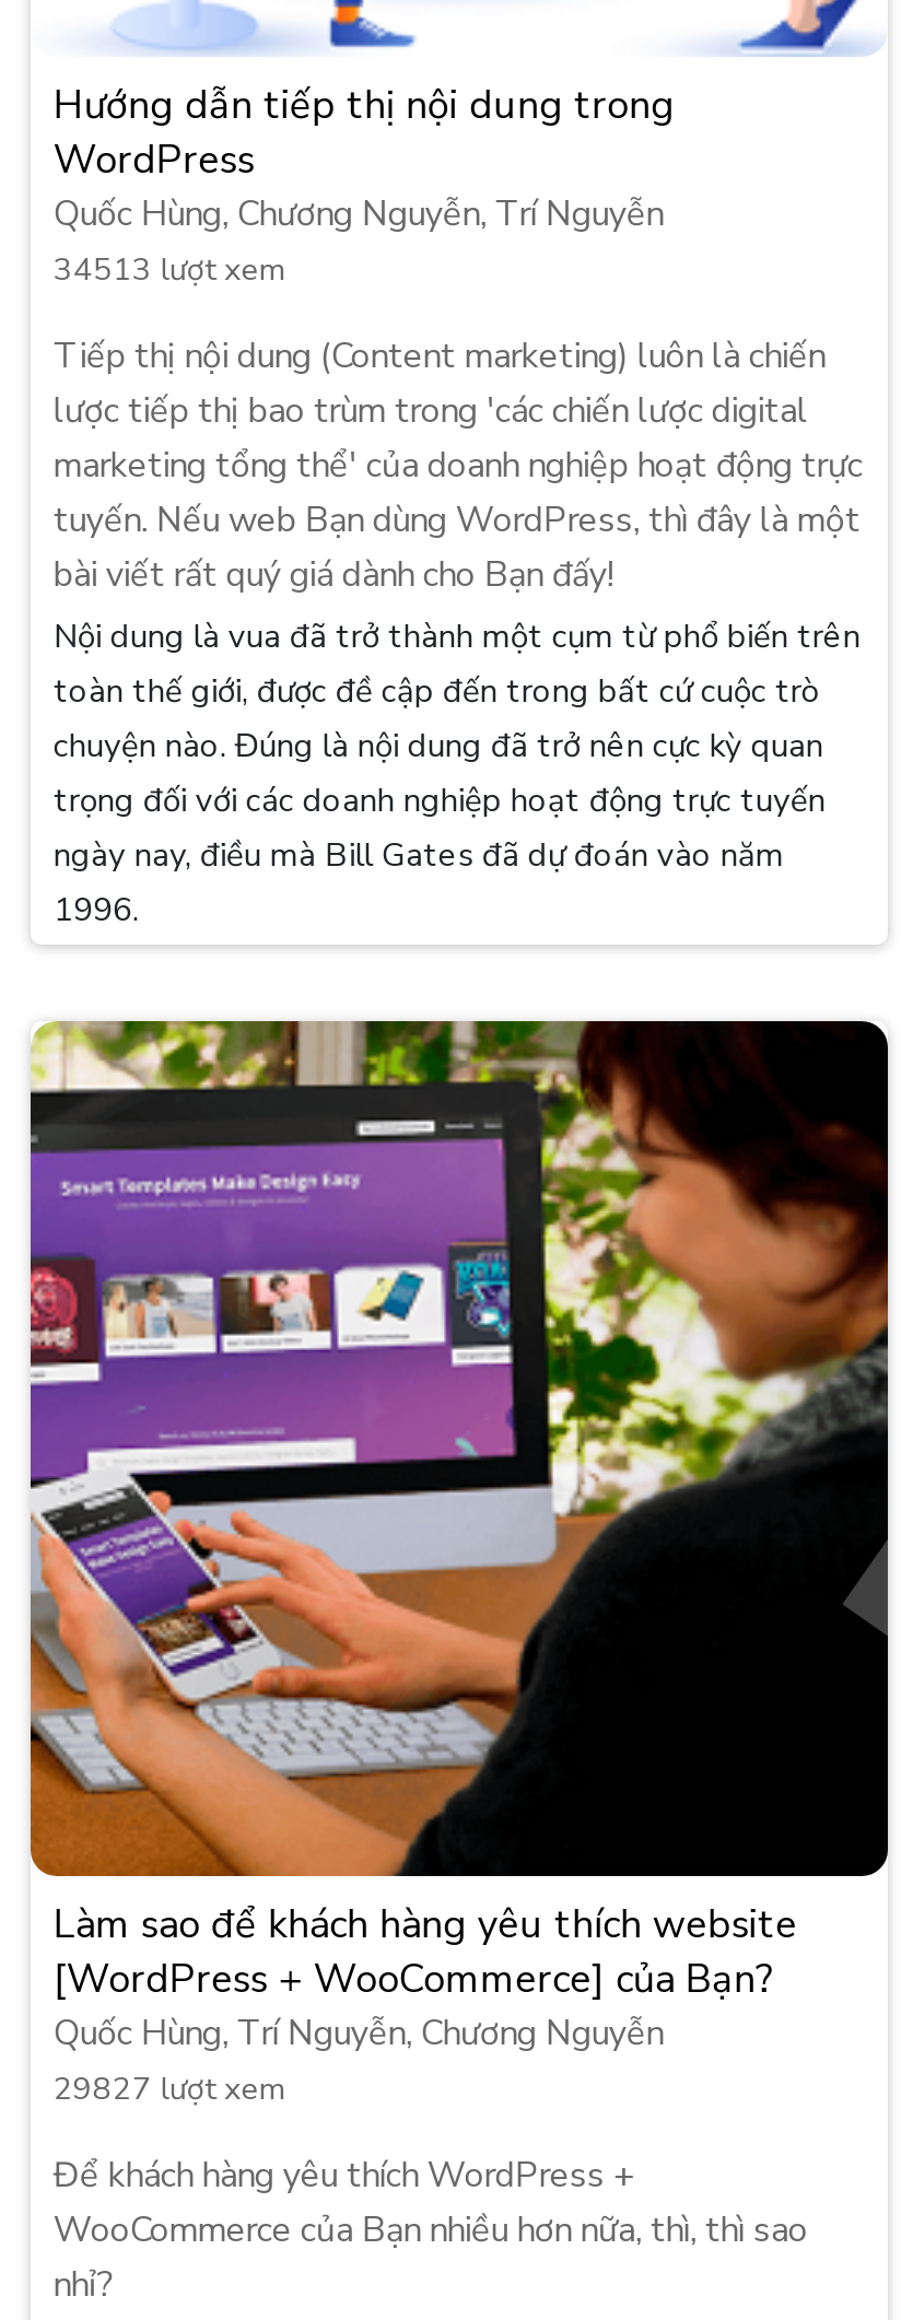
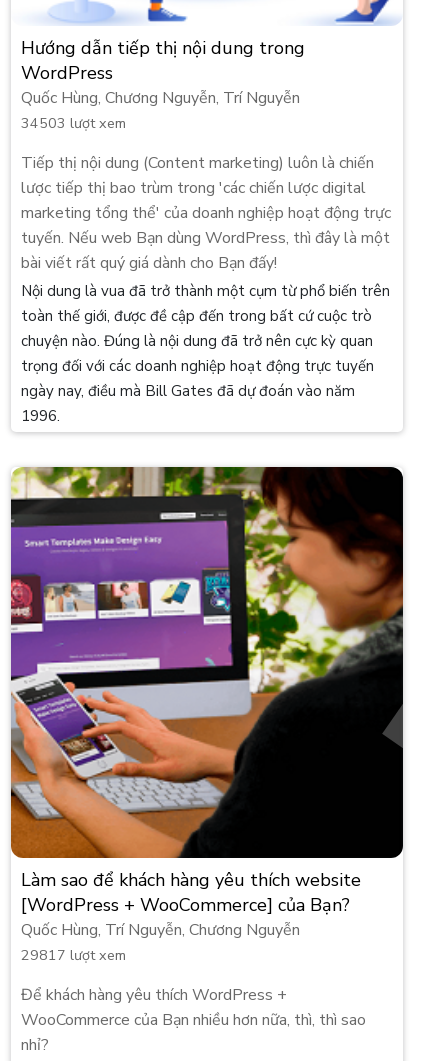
- 34513 lượt xem
+ 34503 lượt xem

- 29827 lượt xem
+ 29817 lượt xem
